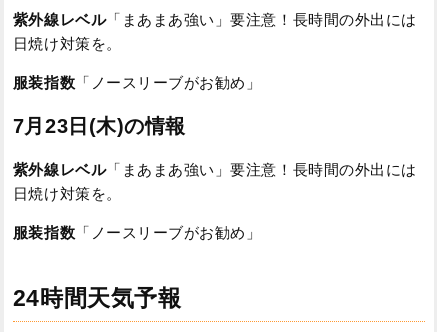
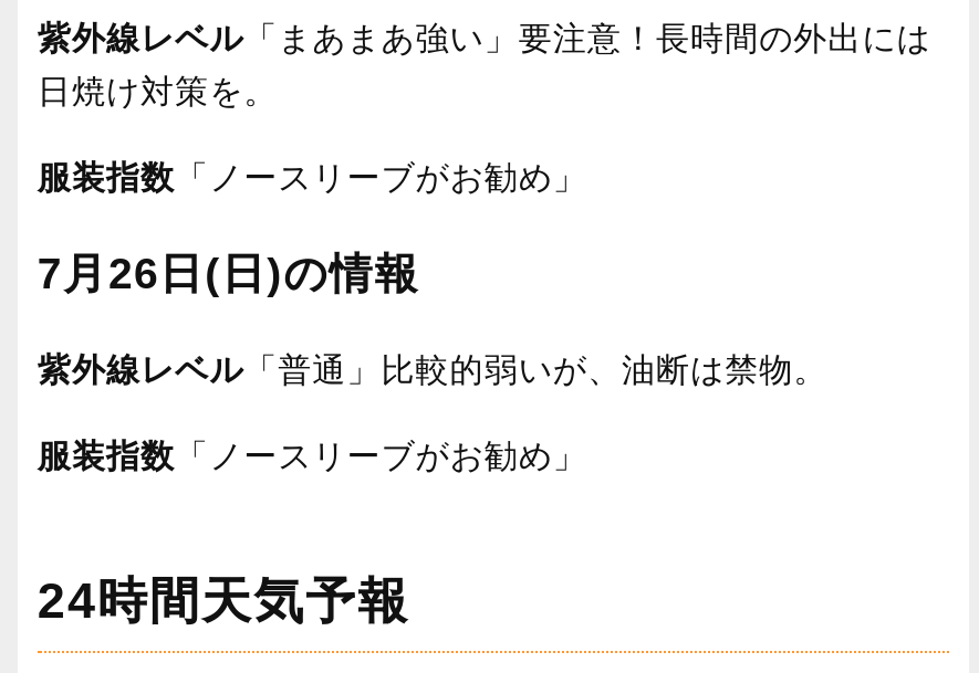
- 7月23日(木)の情報
+ 7月26日(日)の情報

- 紫外線レベル「まあまあ強い」要注意！長時間の外出には
- 日焼け対策を。
+ 紫外線レベル「普通」比較的弱いが、油断は禁物。
